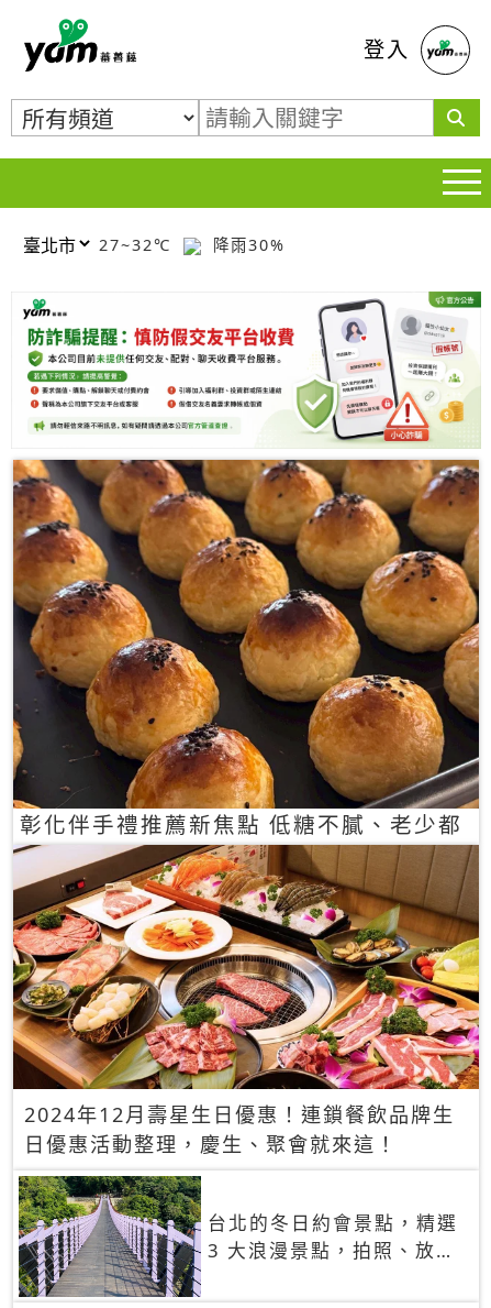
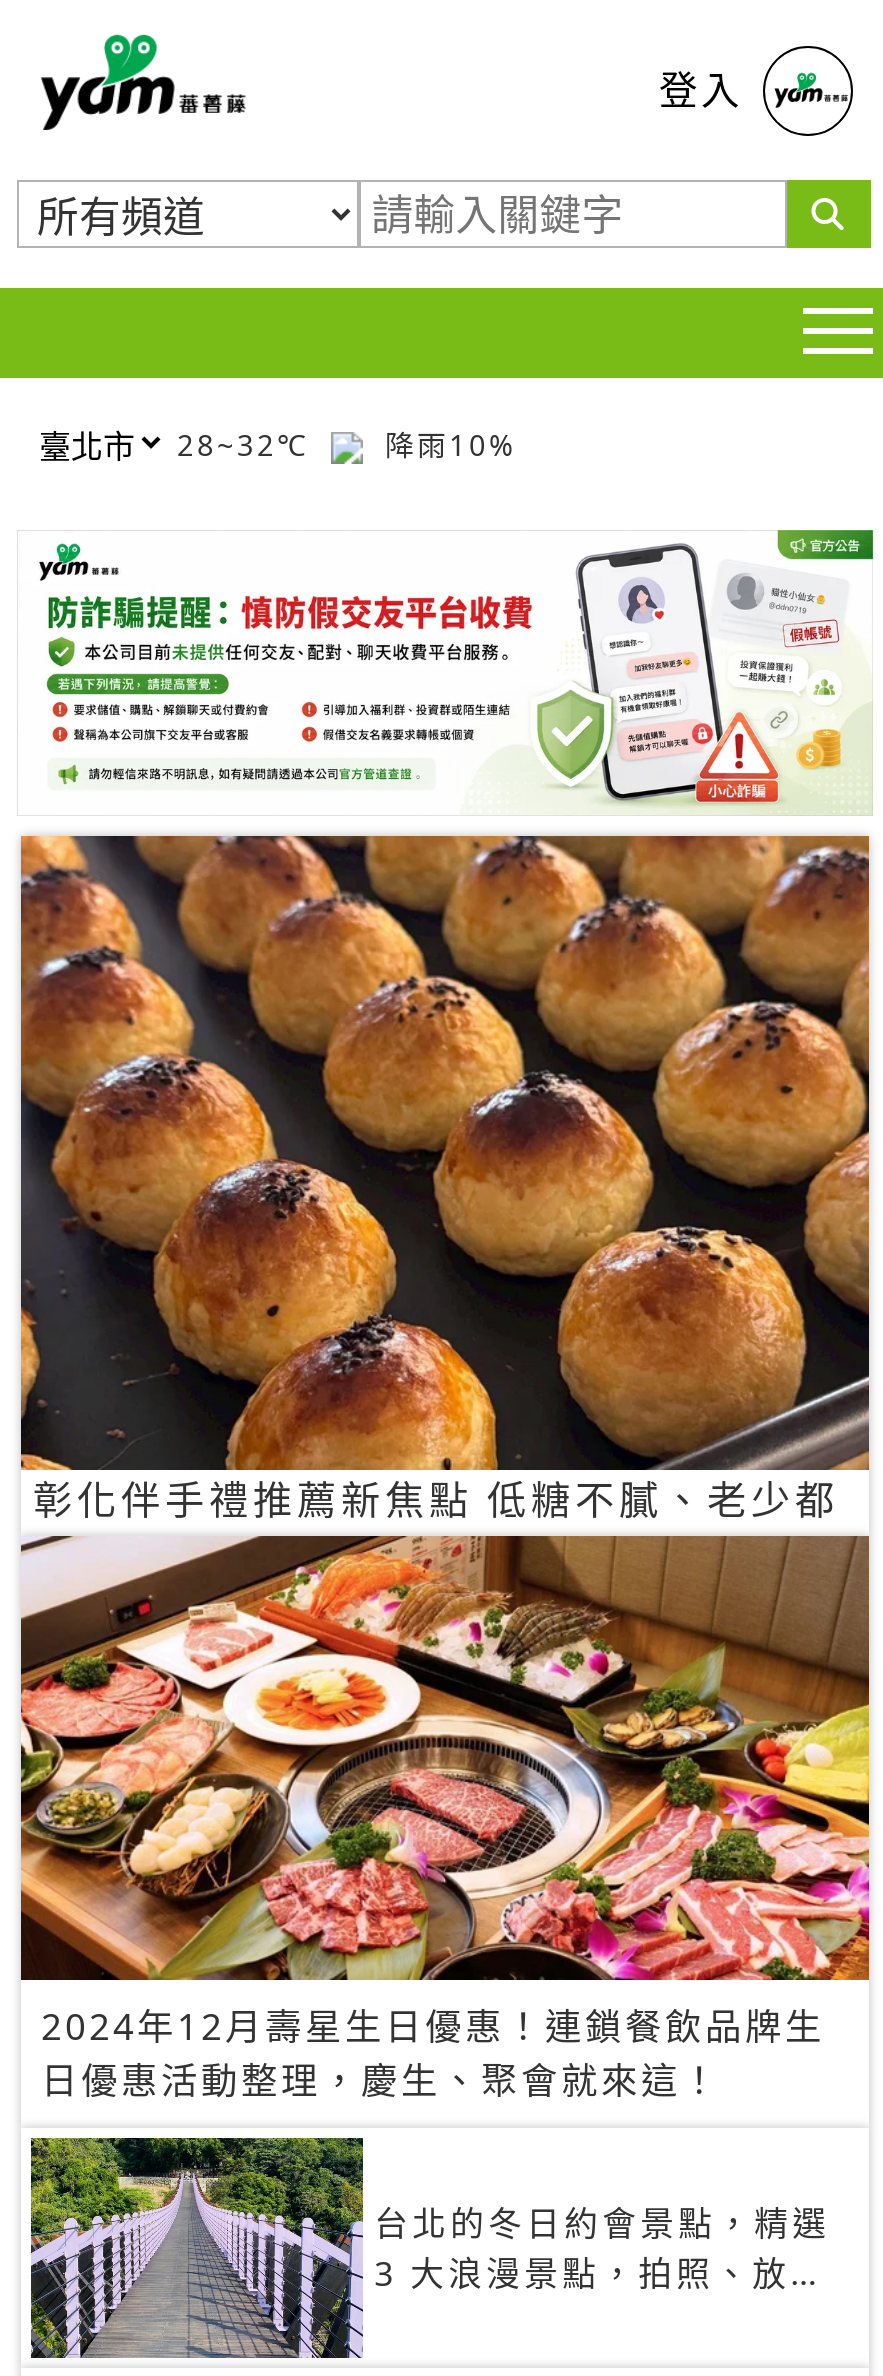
- 27~32℃
+ 28~32℃

- 降雨30%
+ 降雨10%
